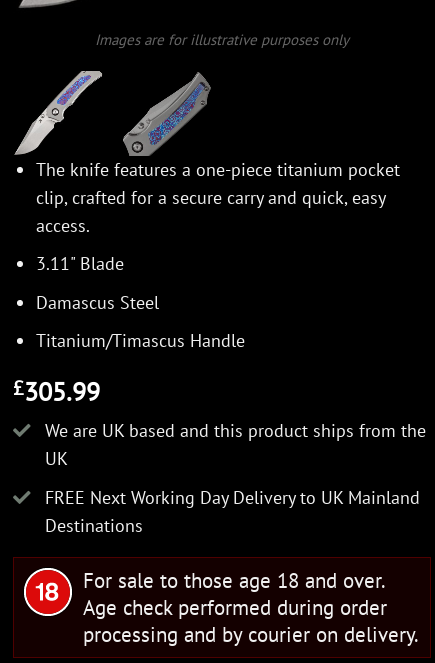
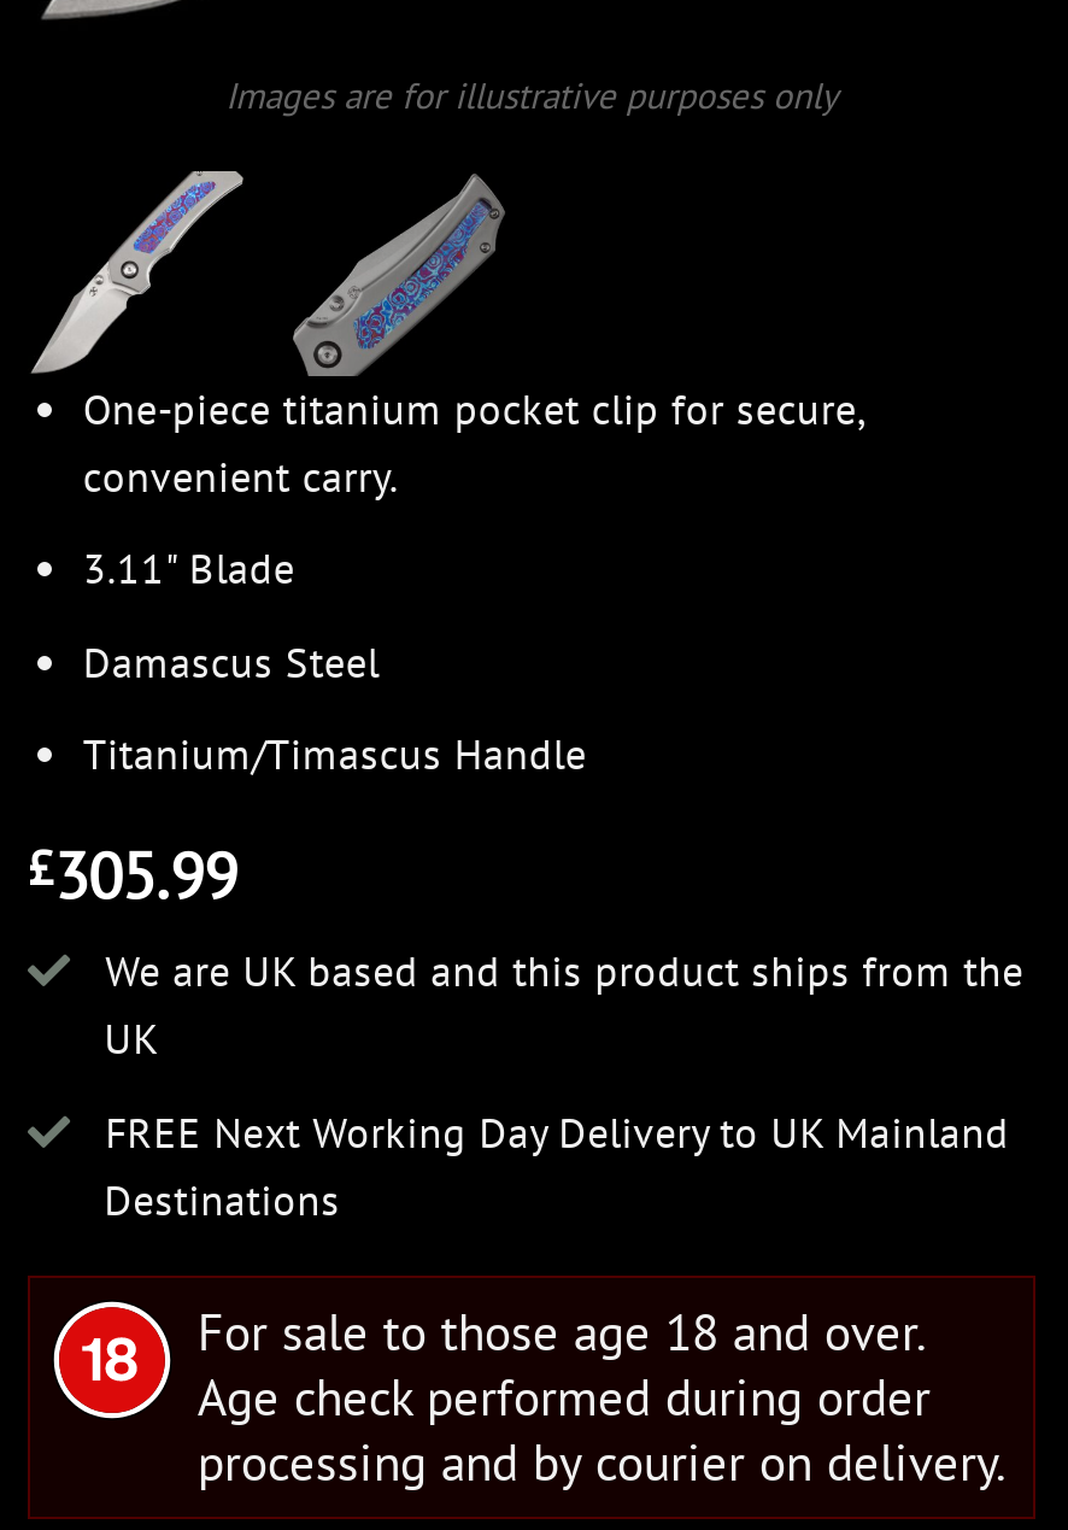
- The knife features a one-piece titanium pocket
- clip, crafted for a secure carry and quick, easy
- access.
+ One-piece titanium pocket clip for secure,
+ convenient carry.
